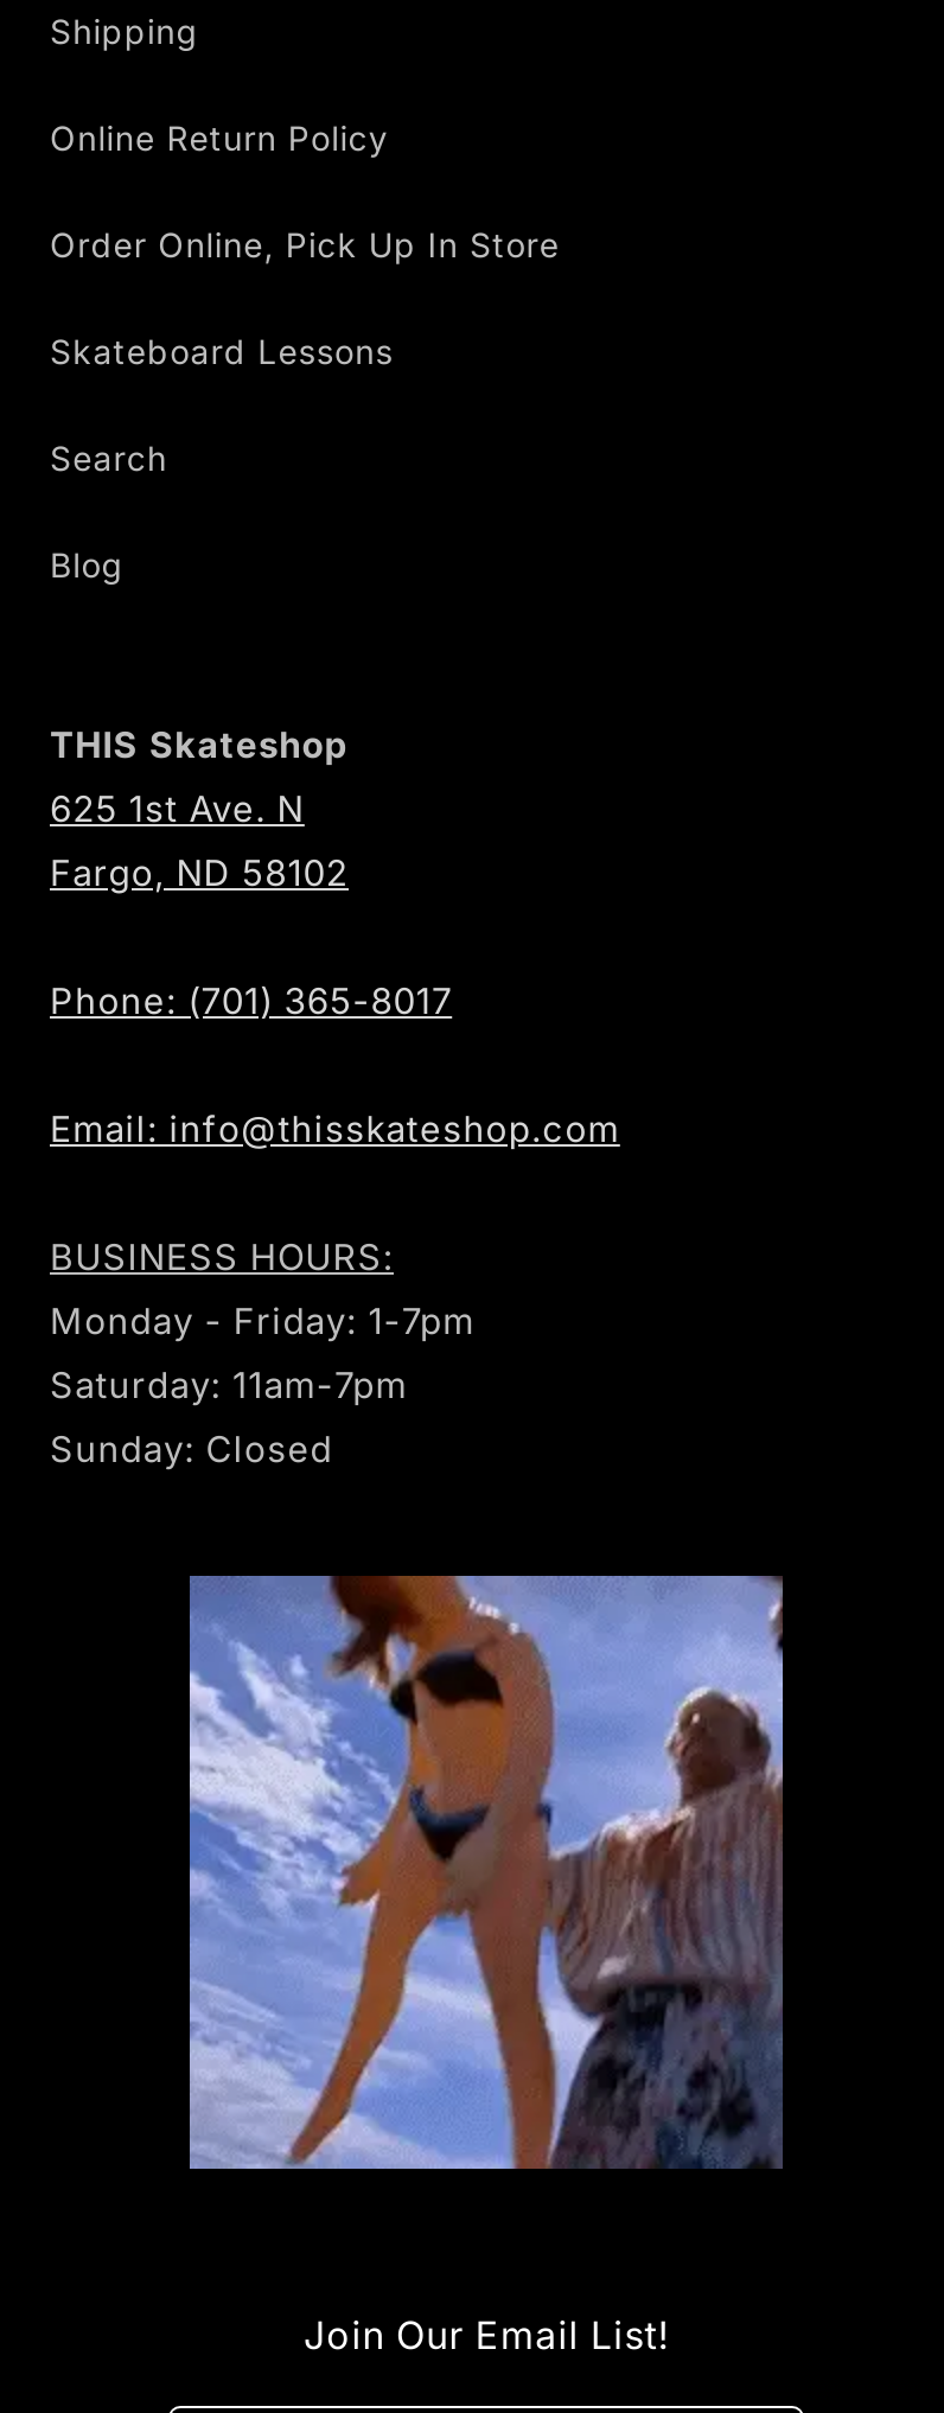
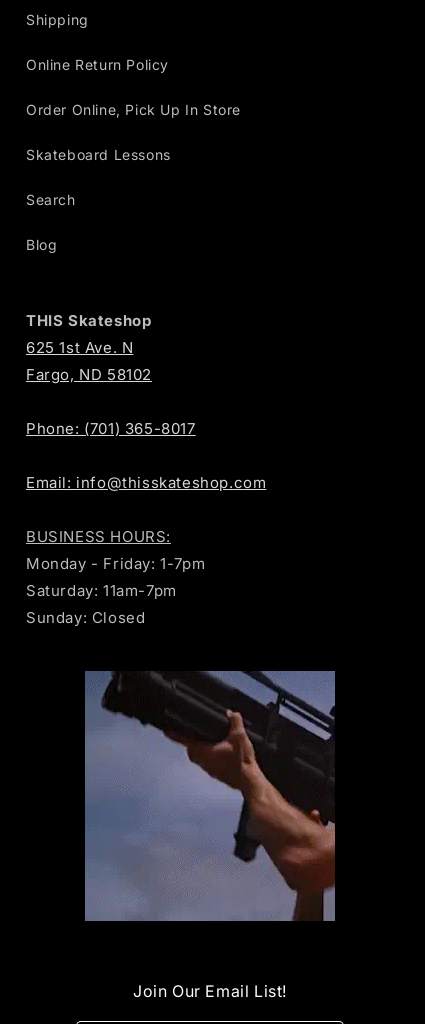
- [image]
+ [image]
